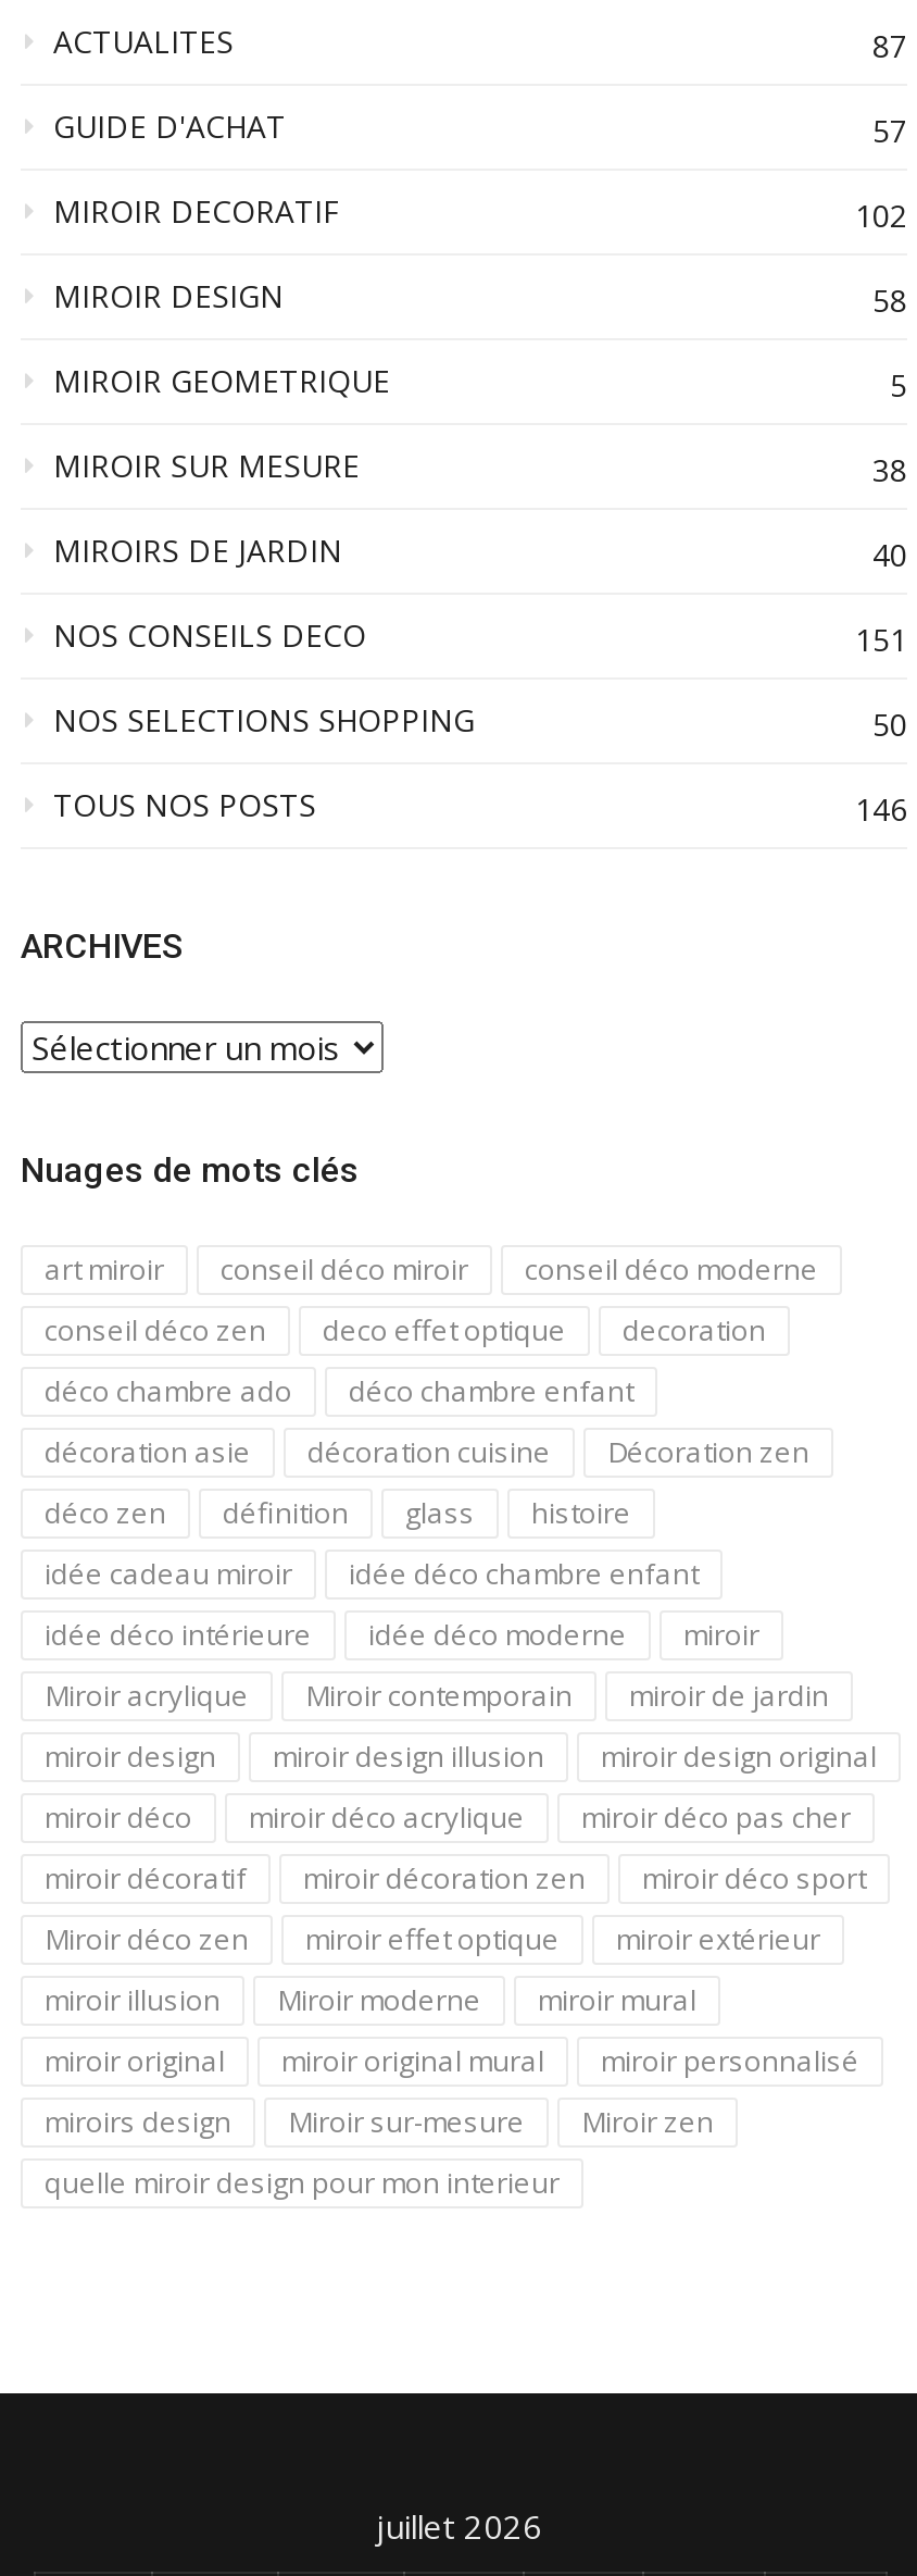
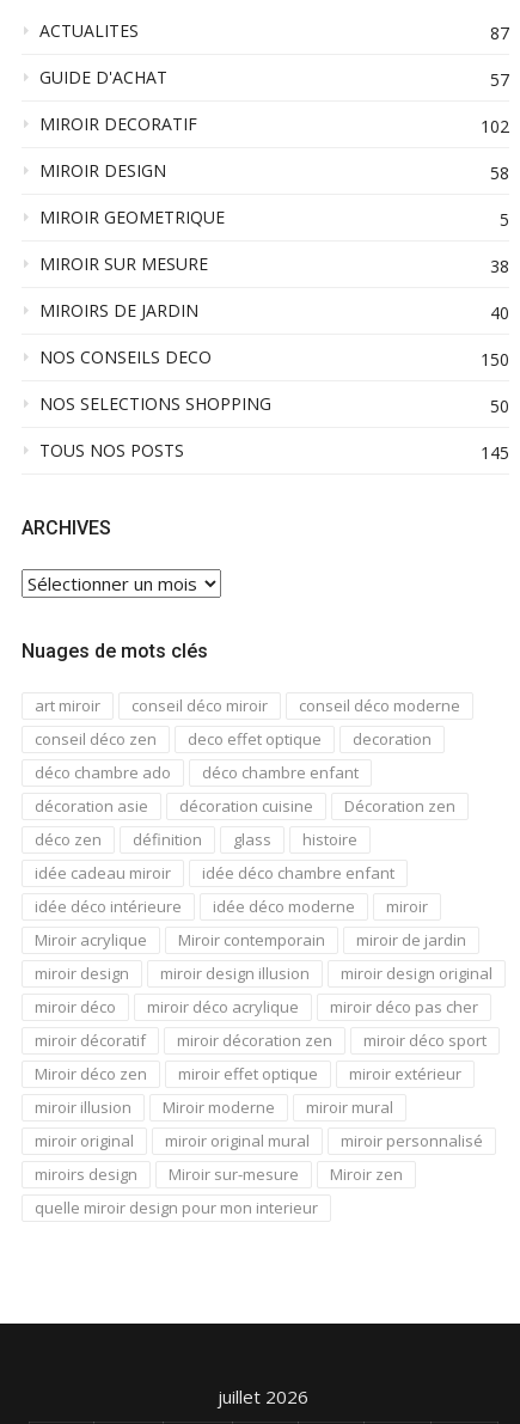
- 151
+ 150

- 146
+ 145
